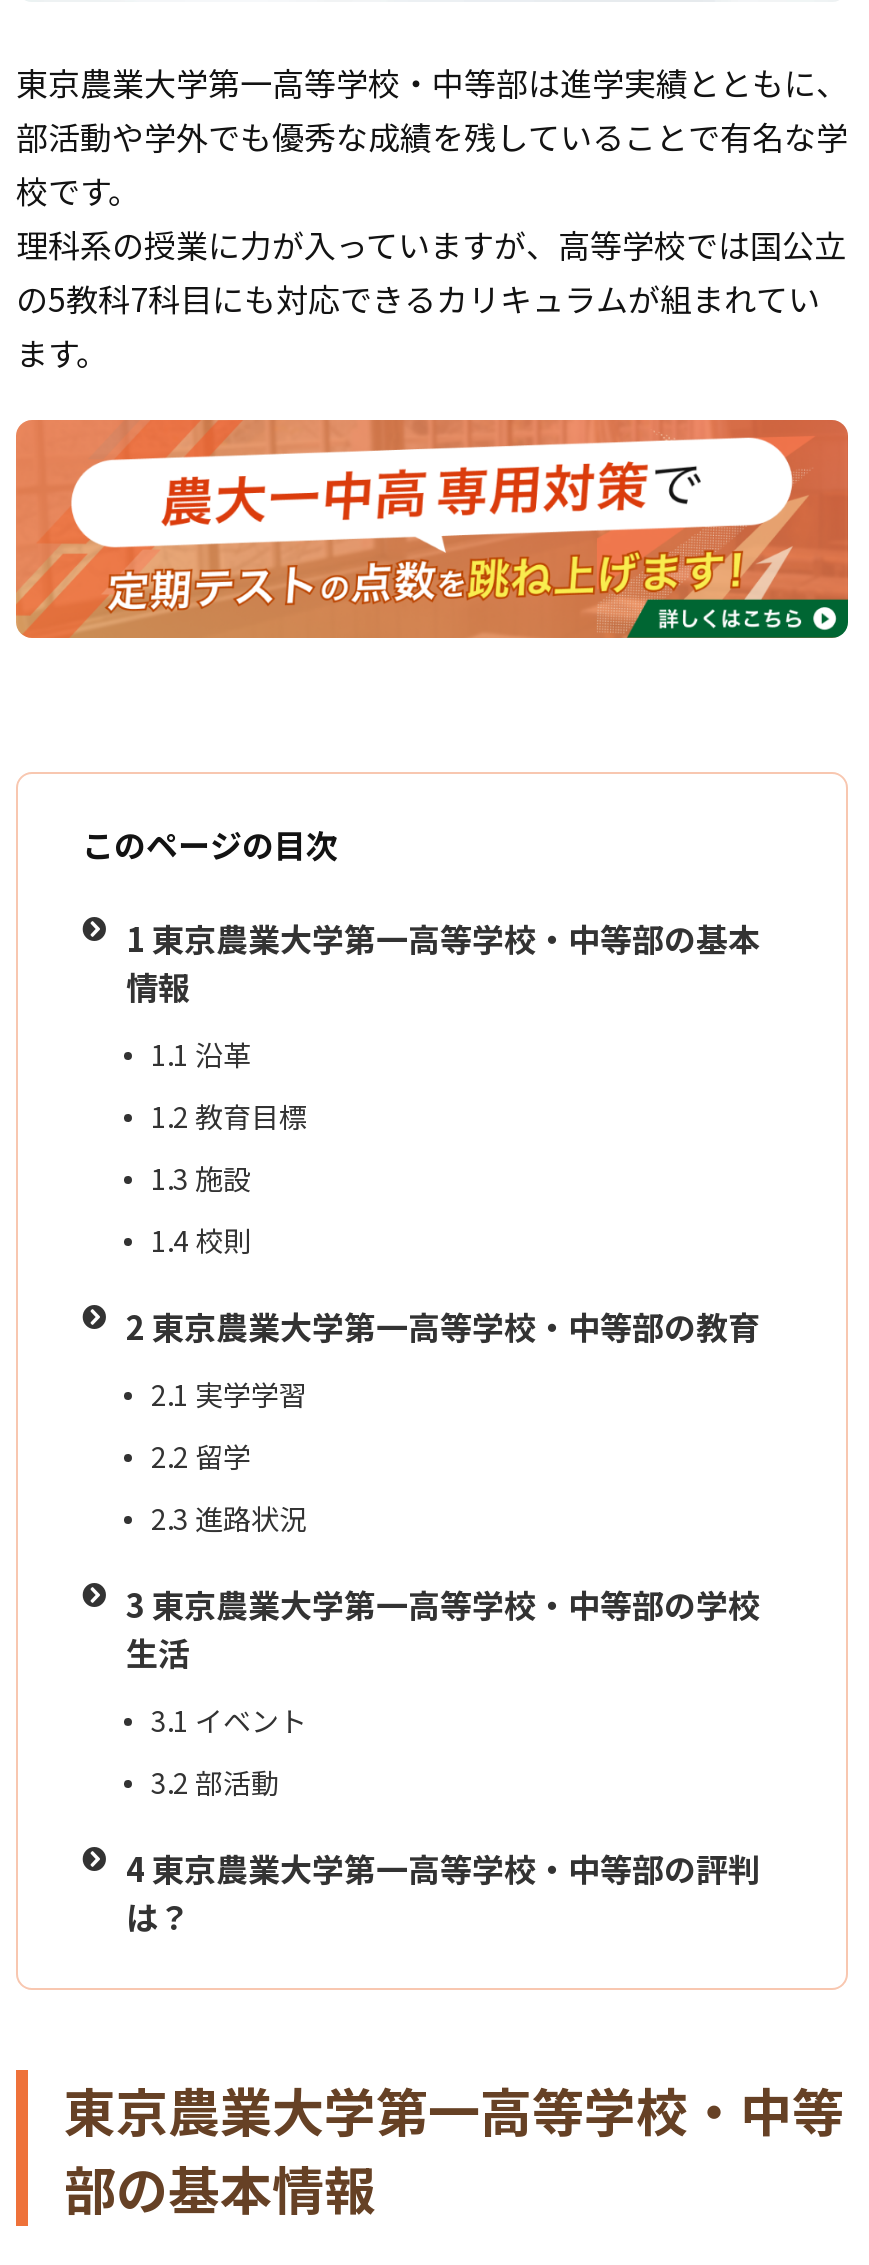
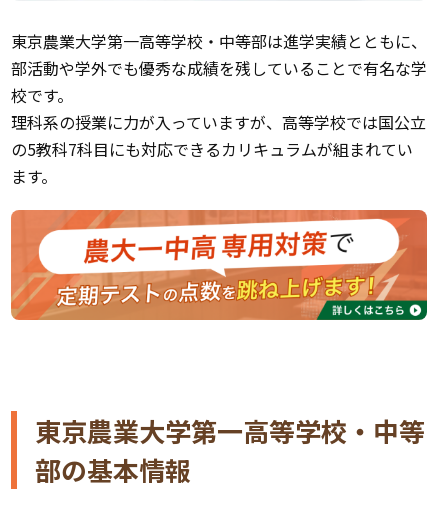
- このページの目次
- 1東京農業大学第一高等学校・中等部の基本
- 情報
- 1.1沿革
- 1.2教育目標
- 1.3施設
- 1.4校則
- 2東京農業大学第一高等学校・中等部の教育
- 2.1実学学習
- 2.2留学
- 2.3進路状況
- 3東京農業大学第一高等学校・中等部の学校
- 生活
- 3.1イベント
- 3.2部活動
- 4東京農業大学第一高等学校・中等部の評判
- は？
